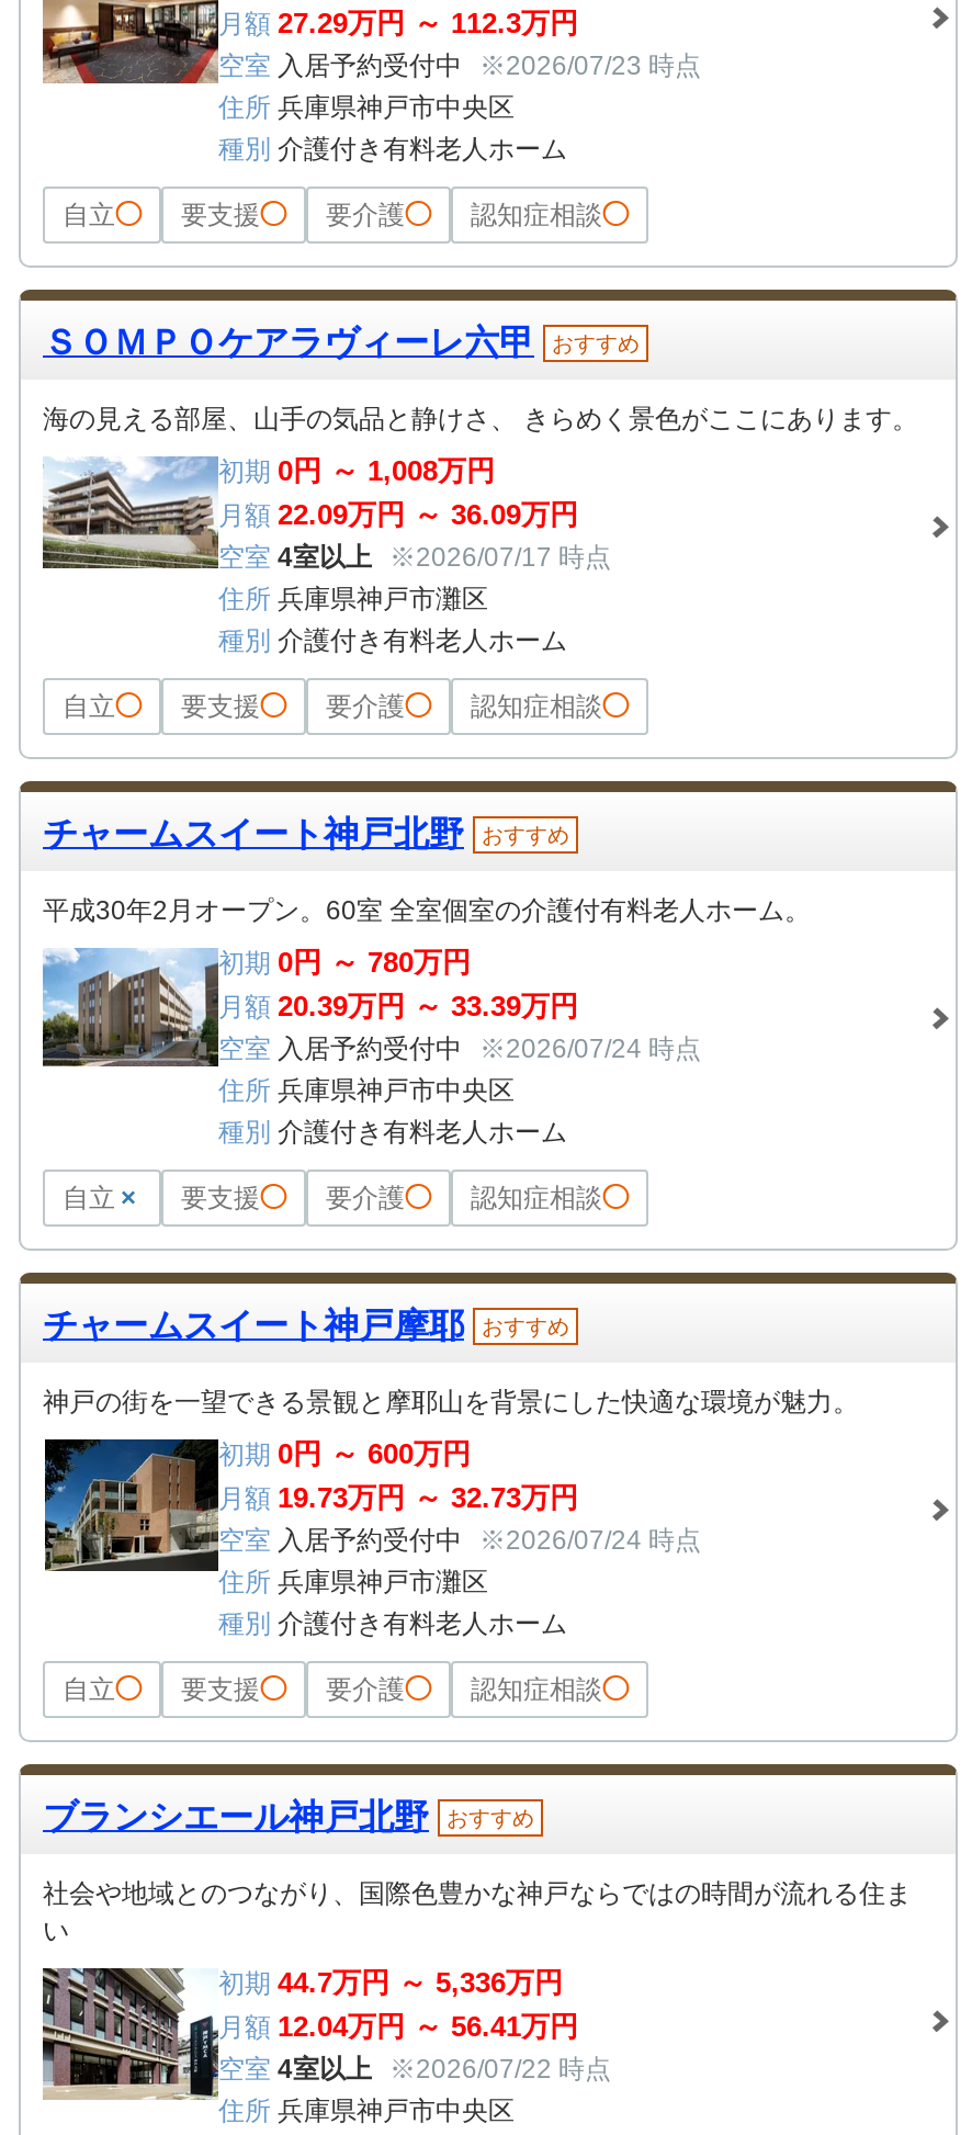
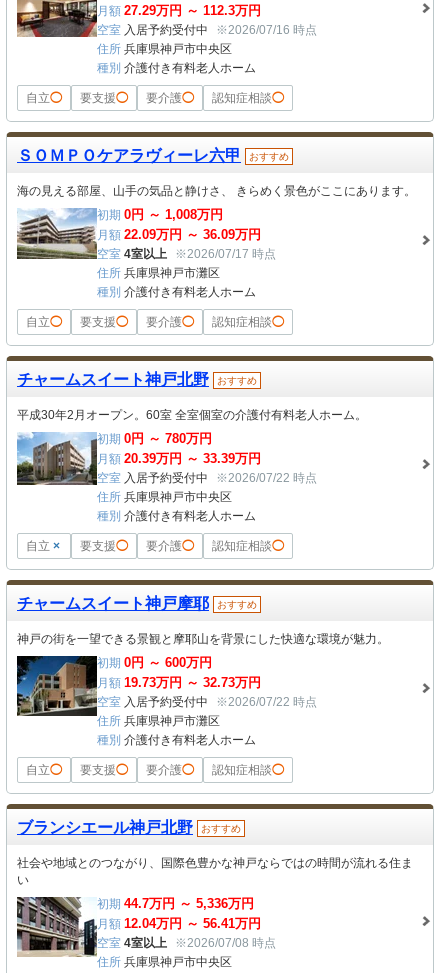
- 空室 入居予約受付中 ※2026/07/23 時点
+ 空室 入居予約受付中 ※2026/07/16 時点

- 空室 入居予約受付中 ※2026/07/24 時点
+ 空室 入居予約受付中 ※2026/07/22 時点

- 空室 入居予約受付中 ※2026/07/24 時点
+ 空室 入居予約受付中 ※2026/07/22 時点

- 空室 4室以上 ※2026/07/22 時点
+ 空室 4室以上 ※2026/07/08 時点
